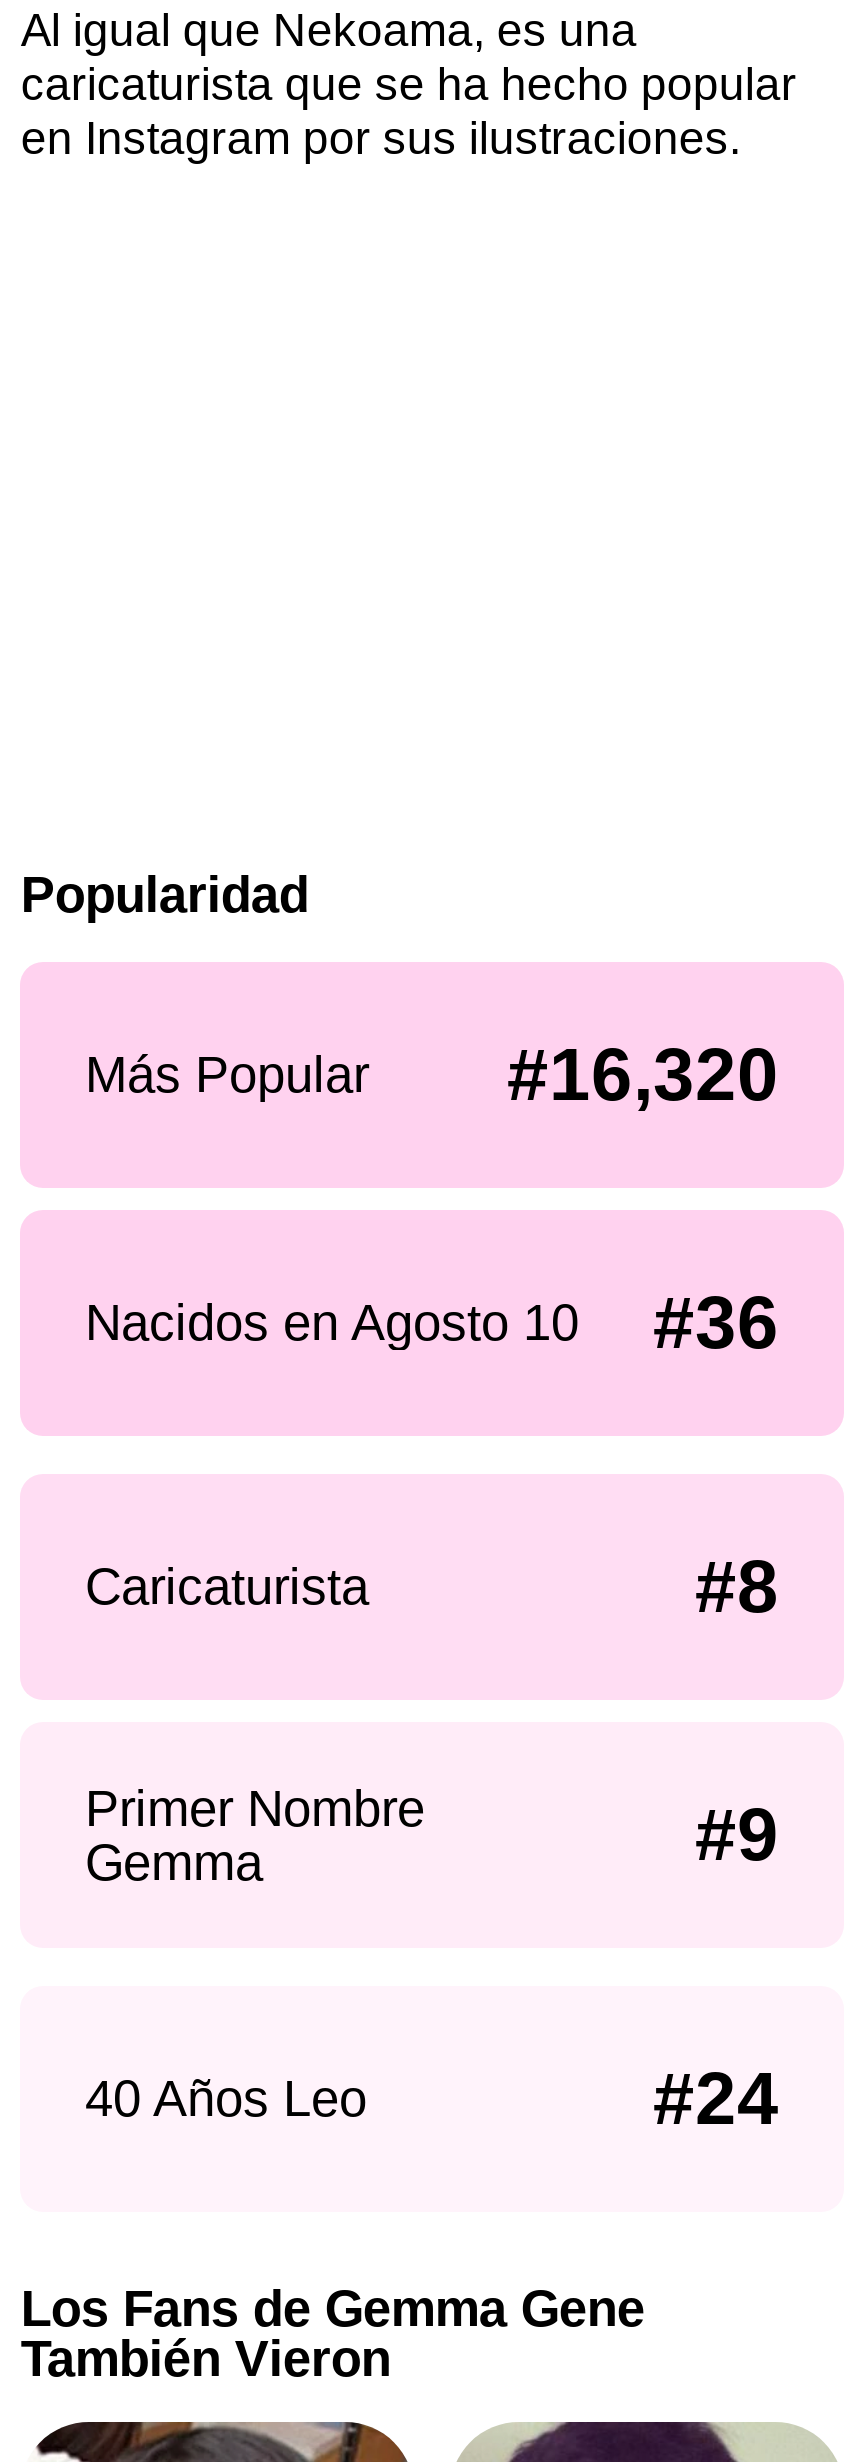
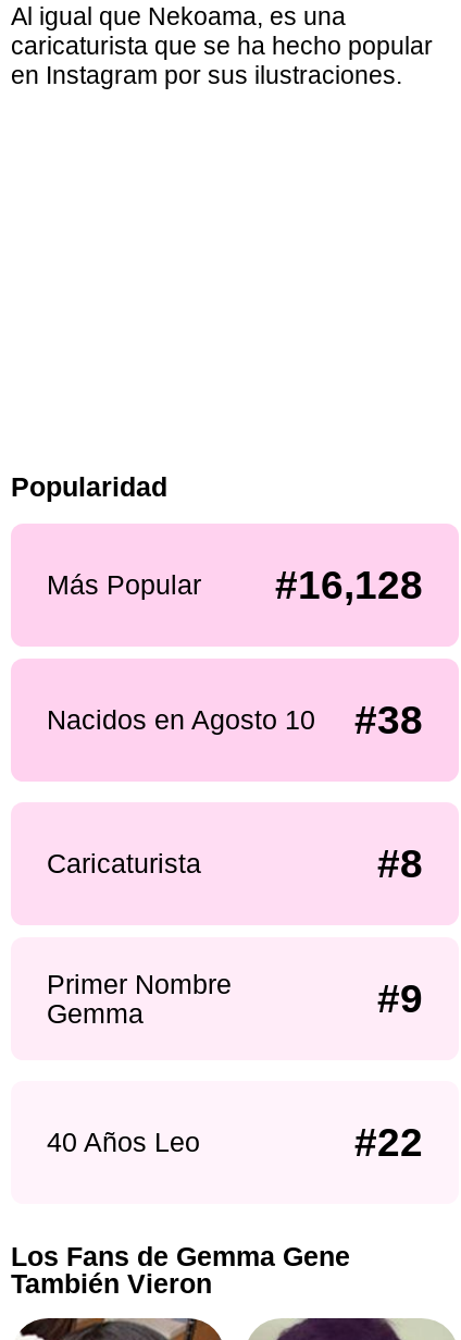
- #16,320
+ #16,128

- Nacidos en Agosto 10 #36
+ Nacidos en Agosto 10 #38

- #24
+ #22
